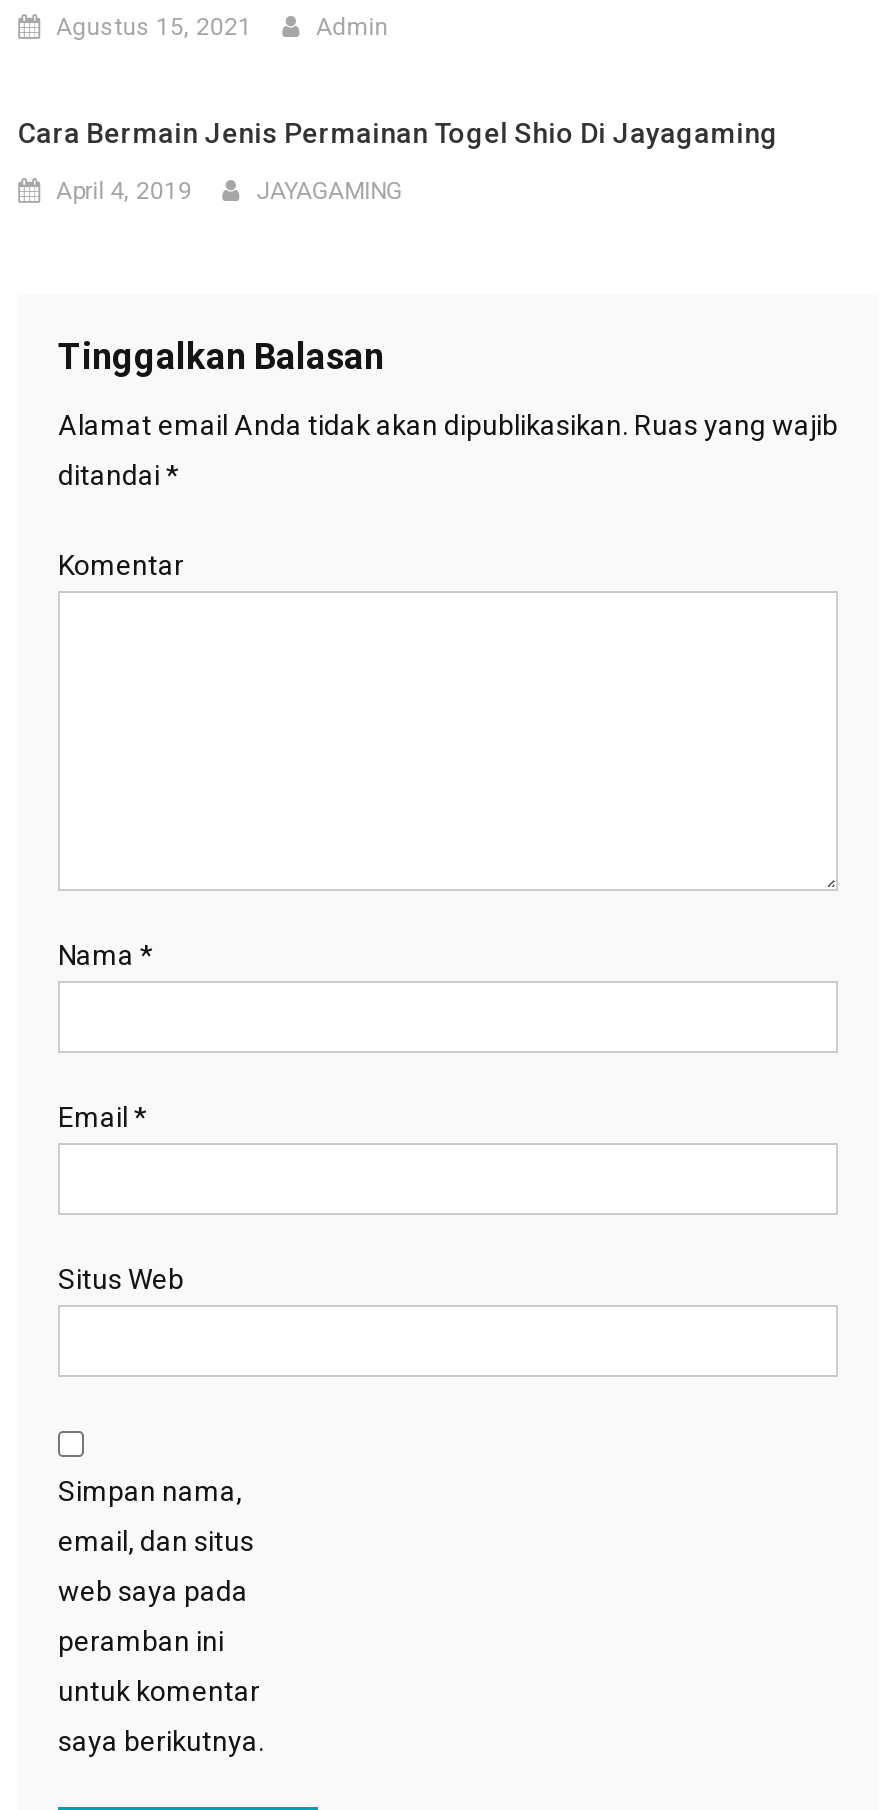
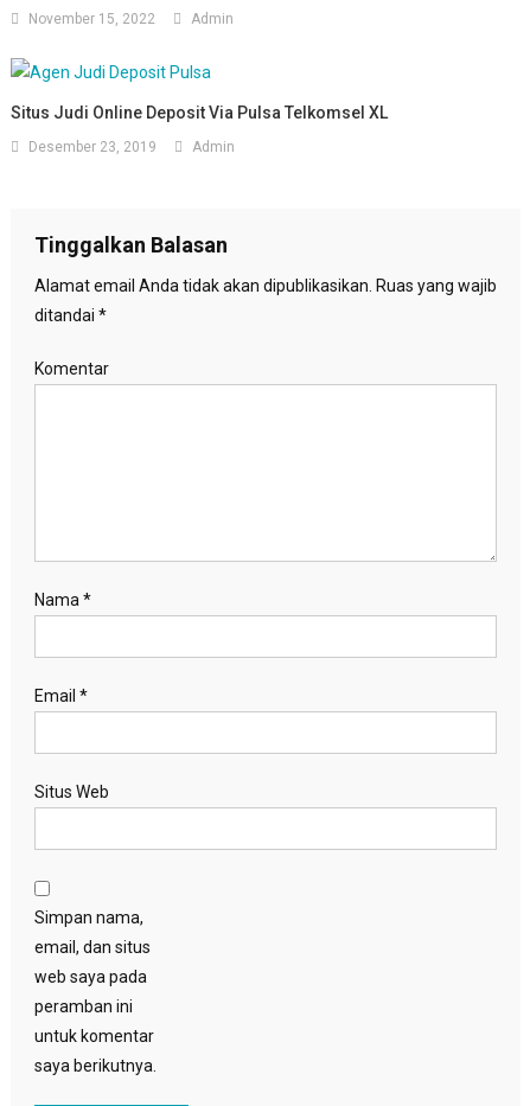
- Agustus 15, 2021
+ November 15, 2022

- Cara Bermain Jenis Permainan Togel Shio Di Jayagaming
+ Situs Judi Online Deposit Via Pulsa Telkomsel XL

- April 4, 2019
- JAYAGAMING
+ Desember 23, 2019
+ Admin
